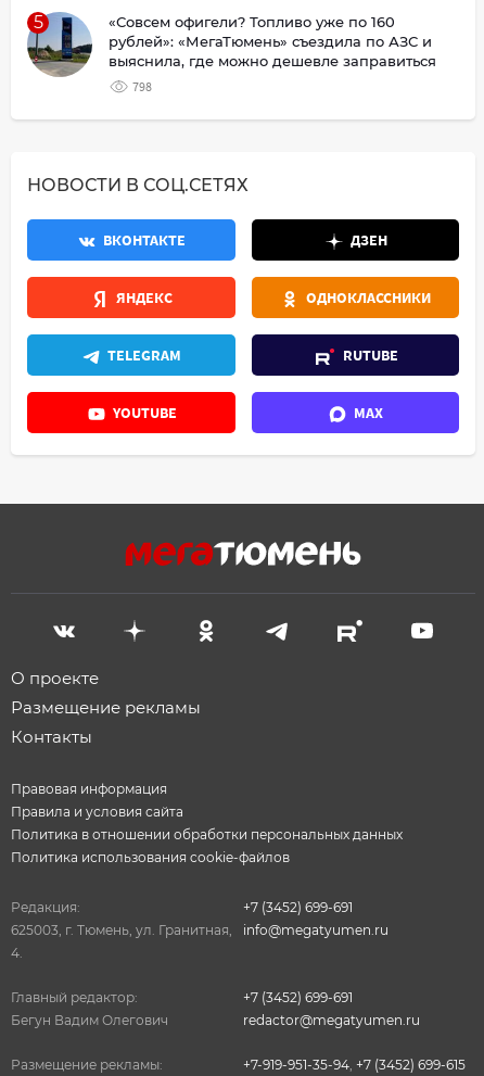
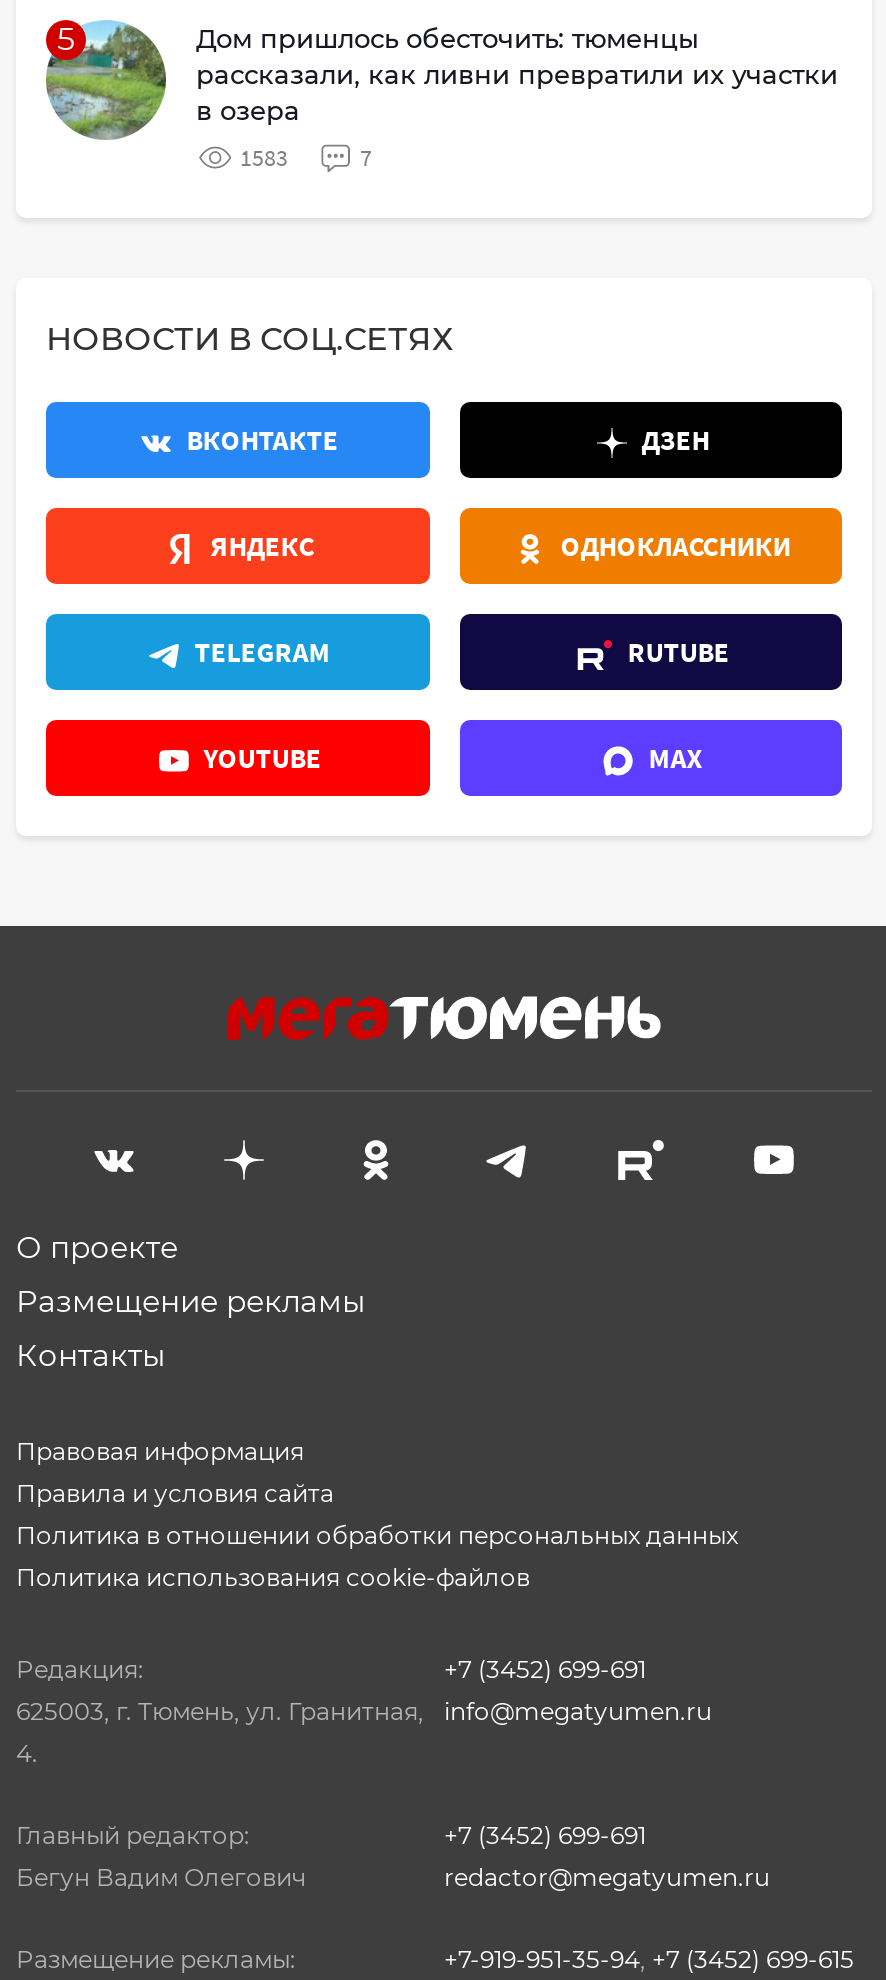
- [image]
- «Совсем офигели? Топливо уже по 160
- рублей»: «МегаТюмень» съездила по АЗС и
- выяснила, где можно дешевле заправиться
+ [image]
+ Дом пришлось обесточить: тюменцы
+ рассказали, как ливни превратили их участки
+ в озера

- 798
+ 1583
+ 7
